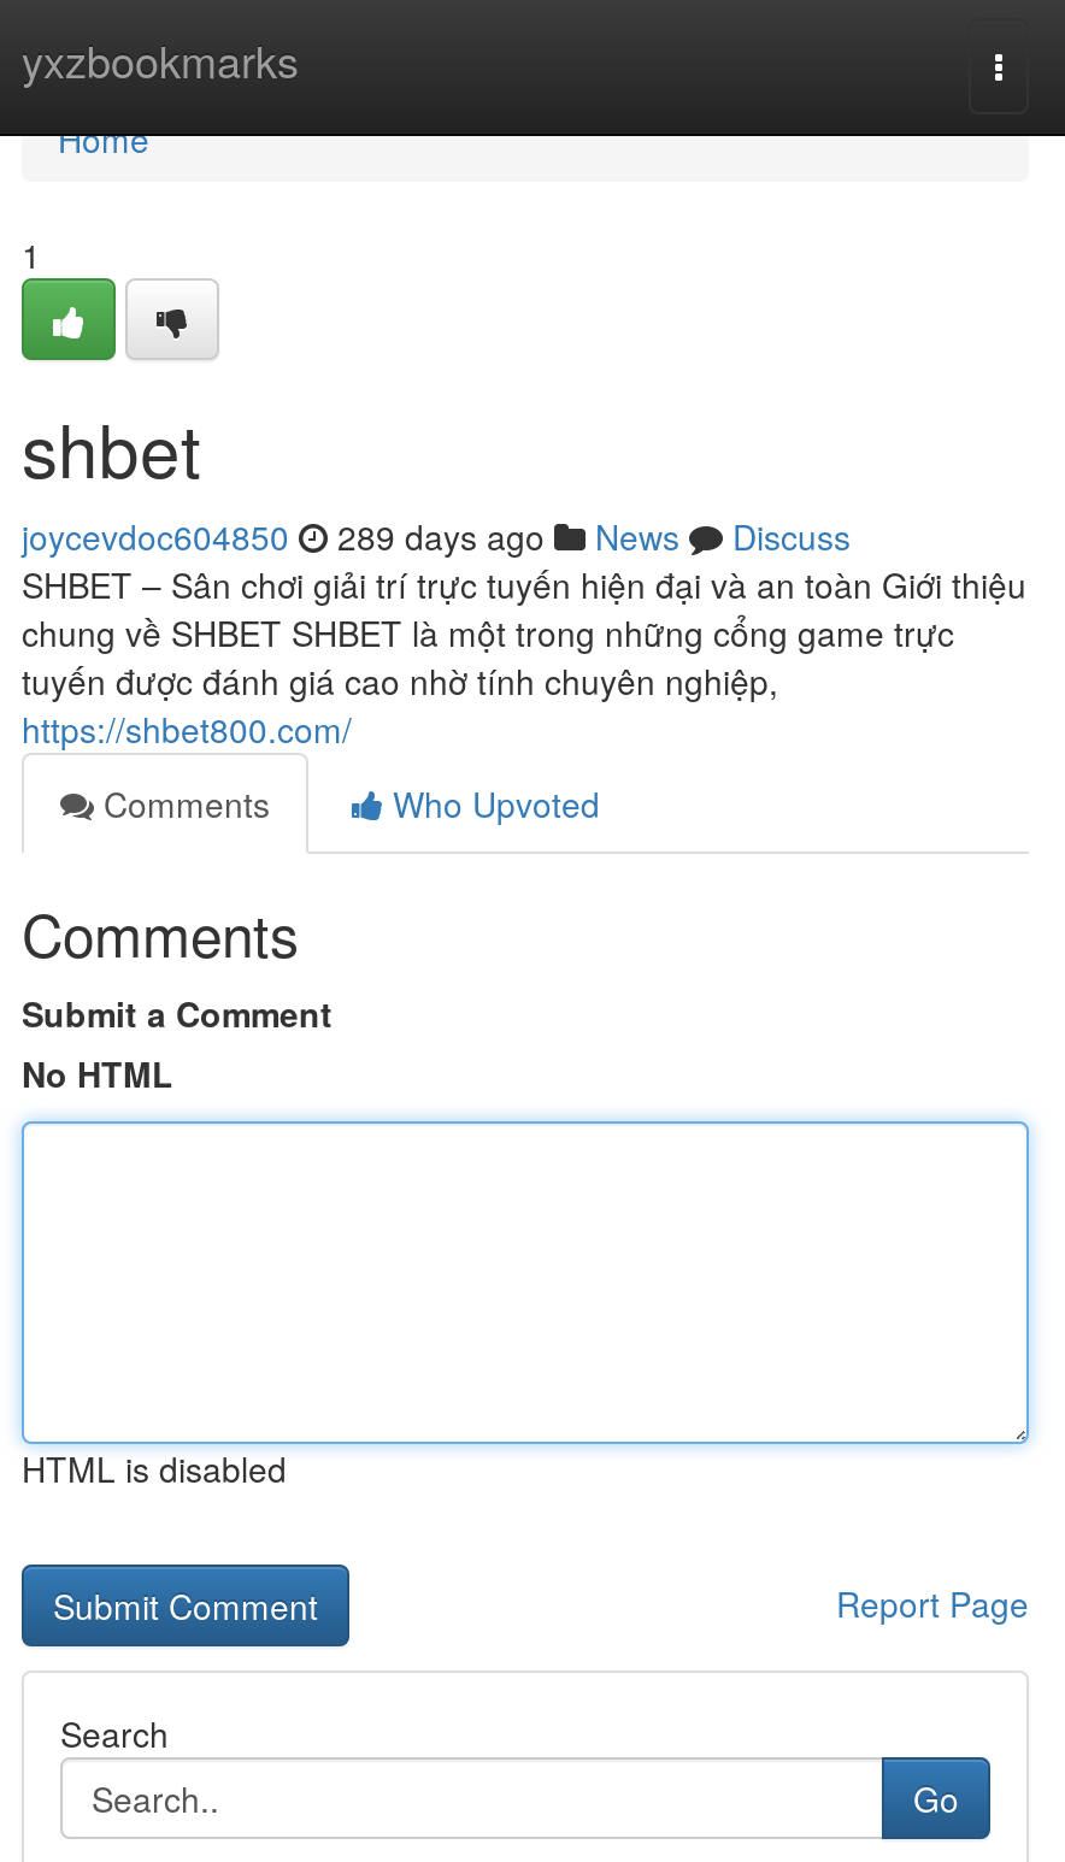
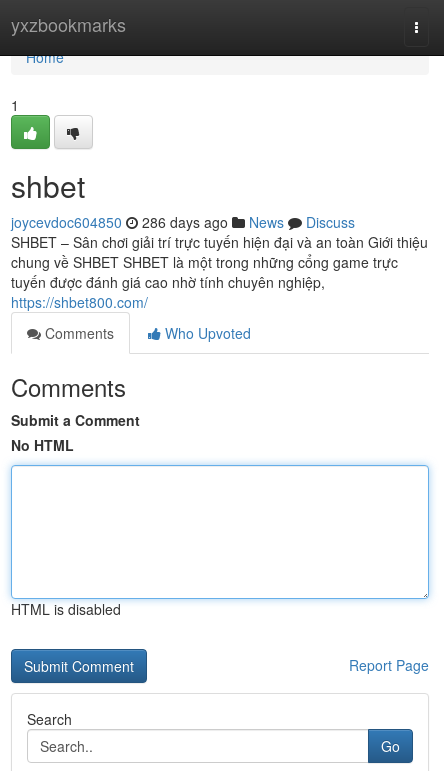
- joycevdoc604850 289 days ago News Discuss
+ joycevdoc604850 286 days ago News Discuss
